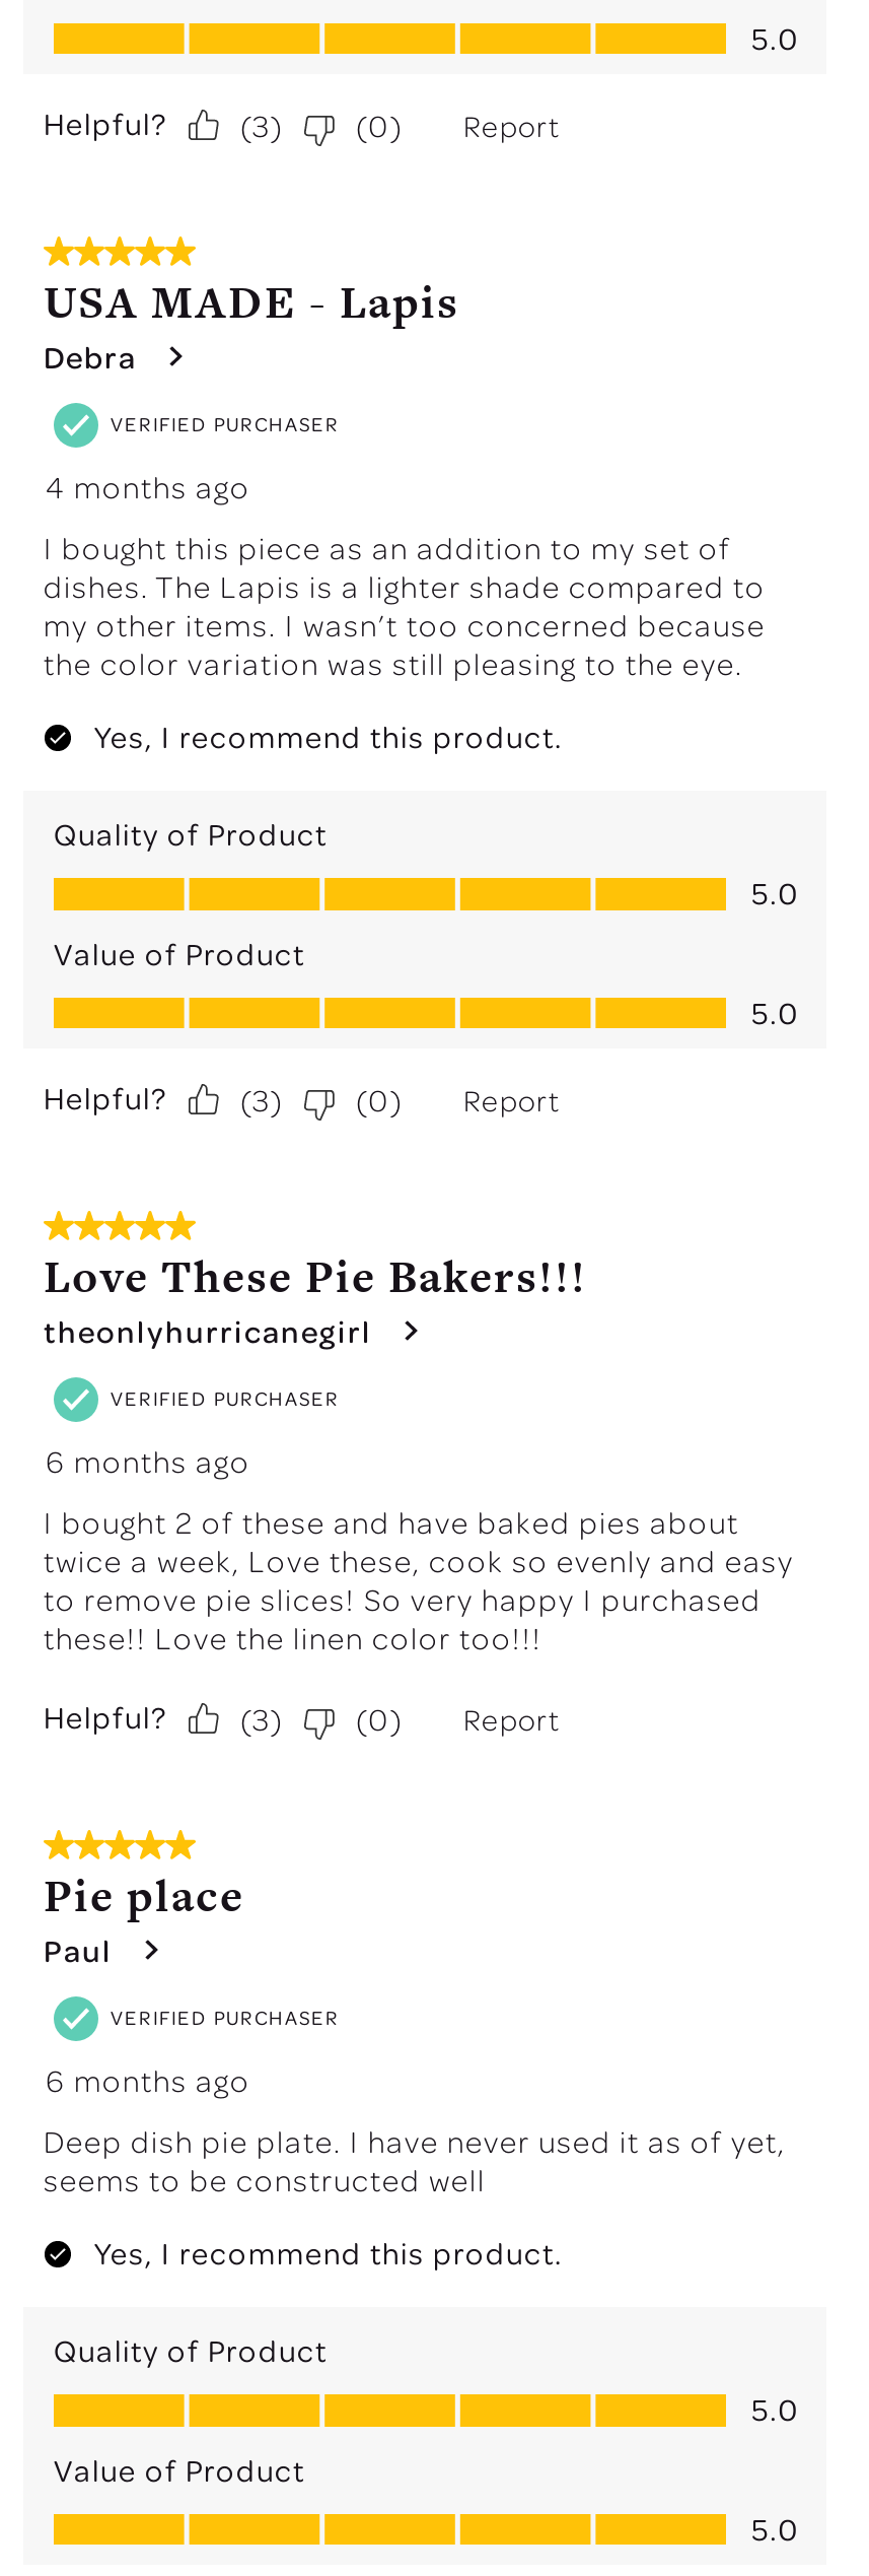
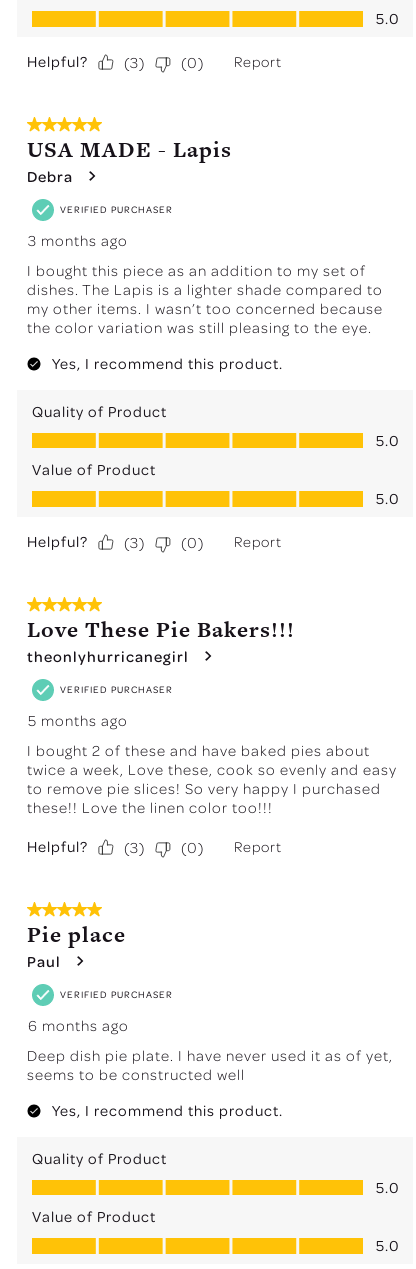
- 4 months ago
+ 3 months ago

- 6 months ago
+ 5 months ago
